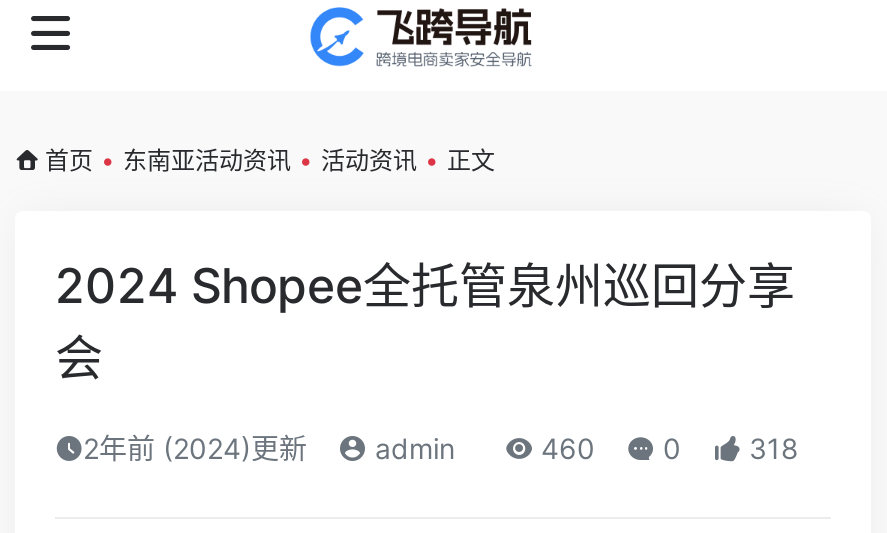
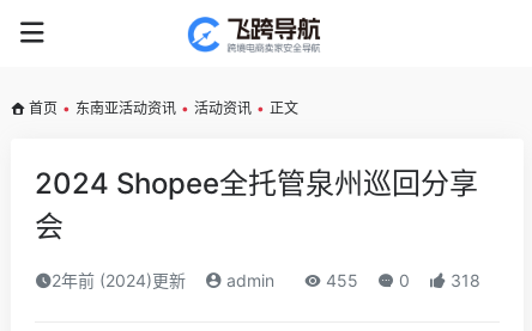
- 460 0 318
+ 455 0 318
